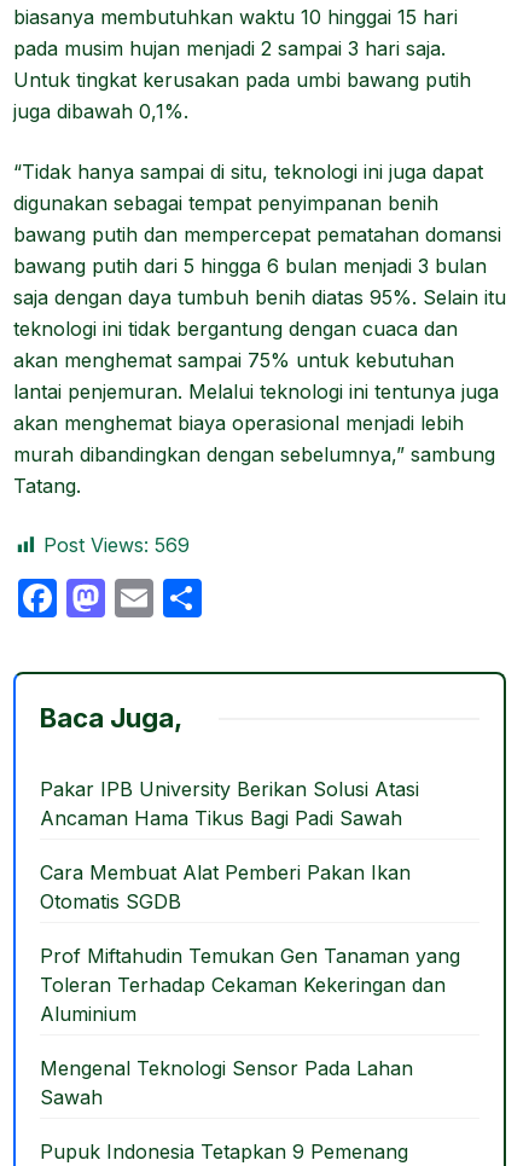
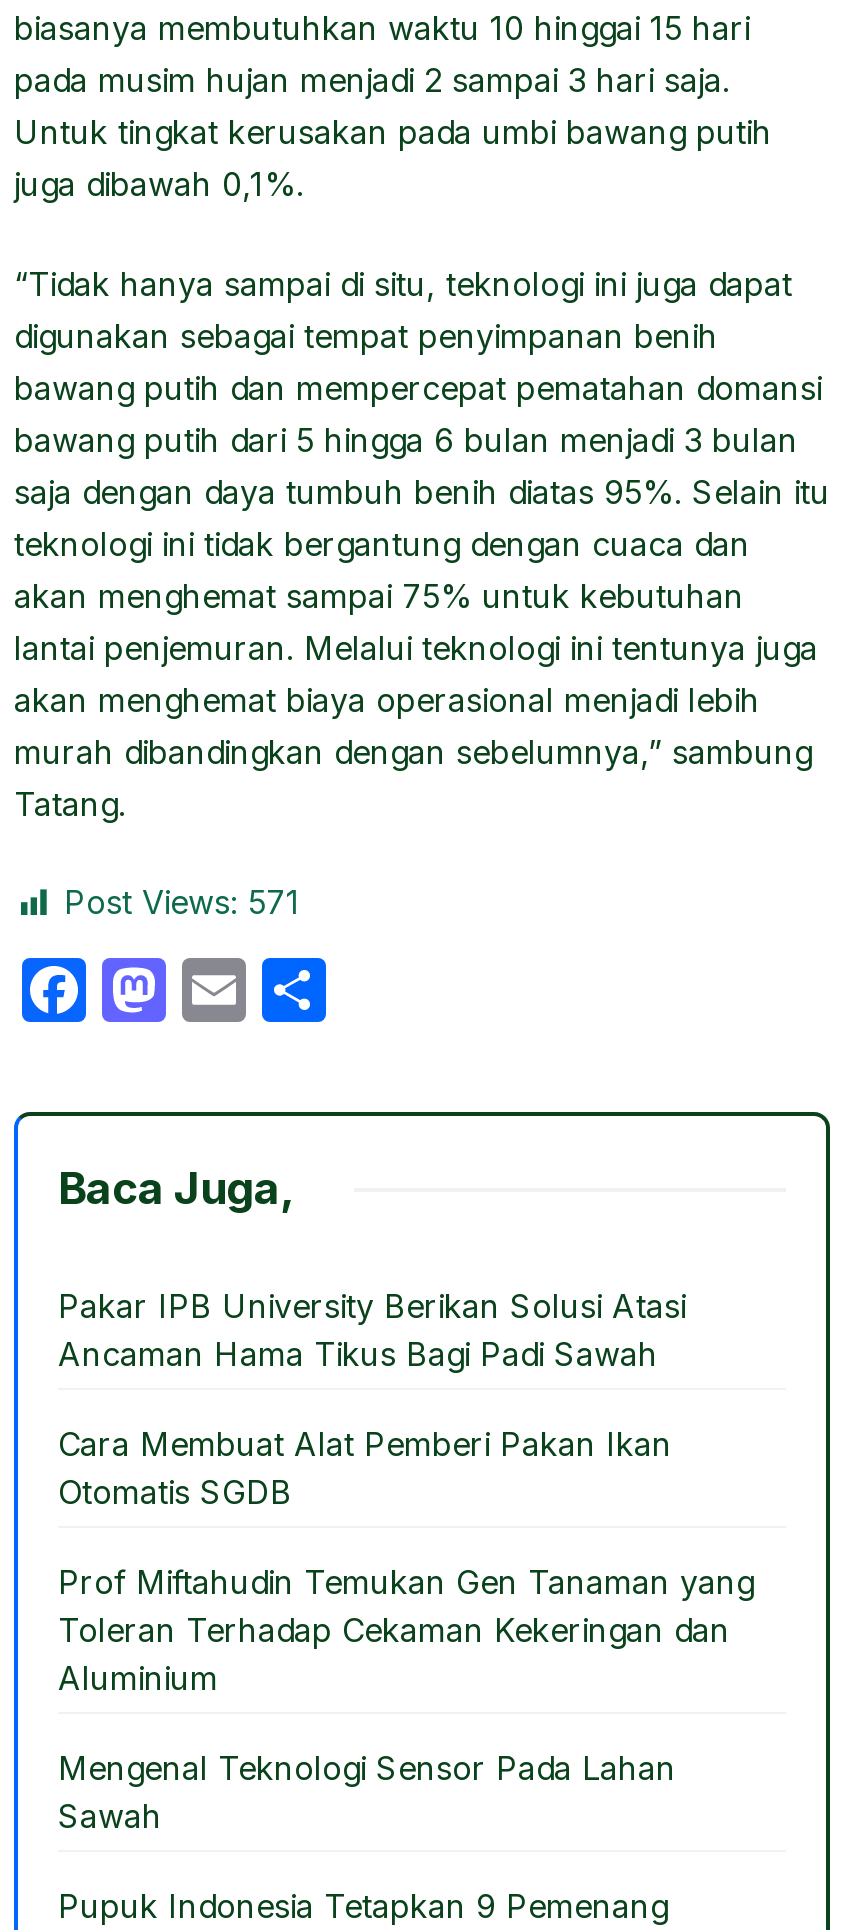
- Post Views: 569
+ Post Views: 571
